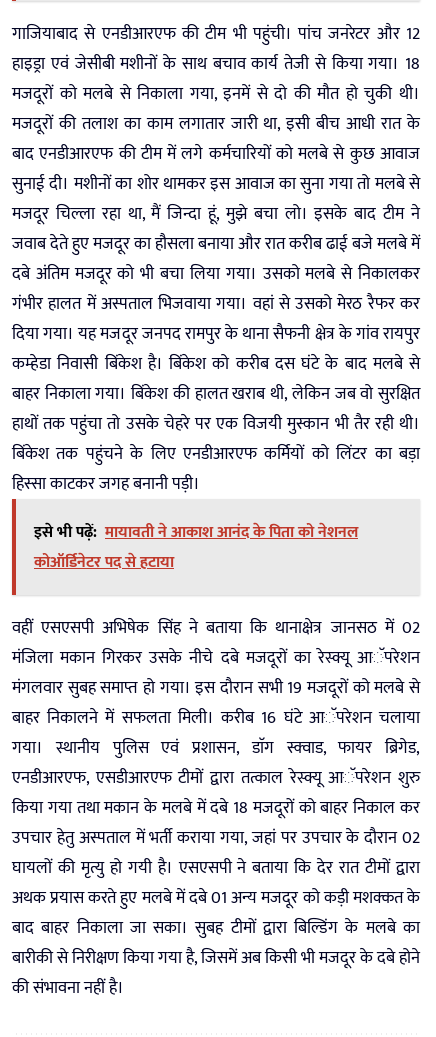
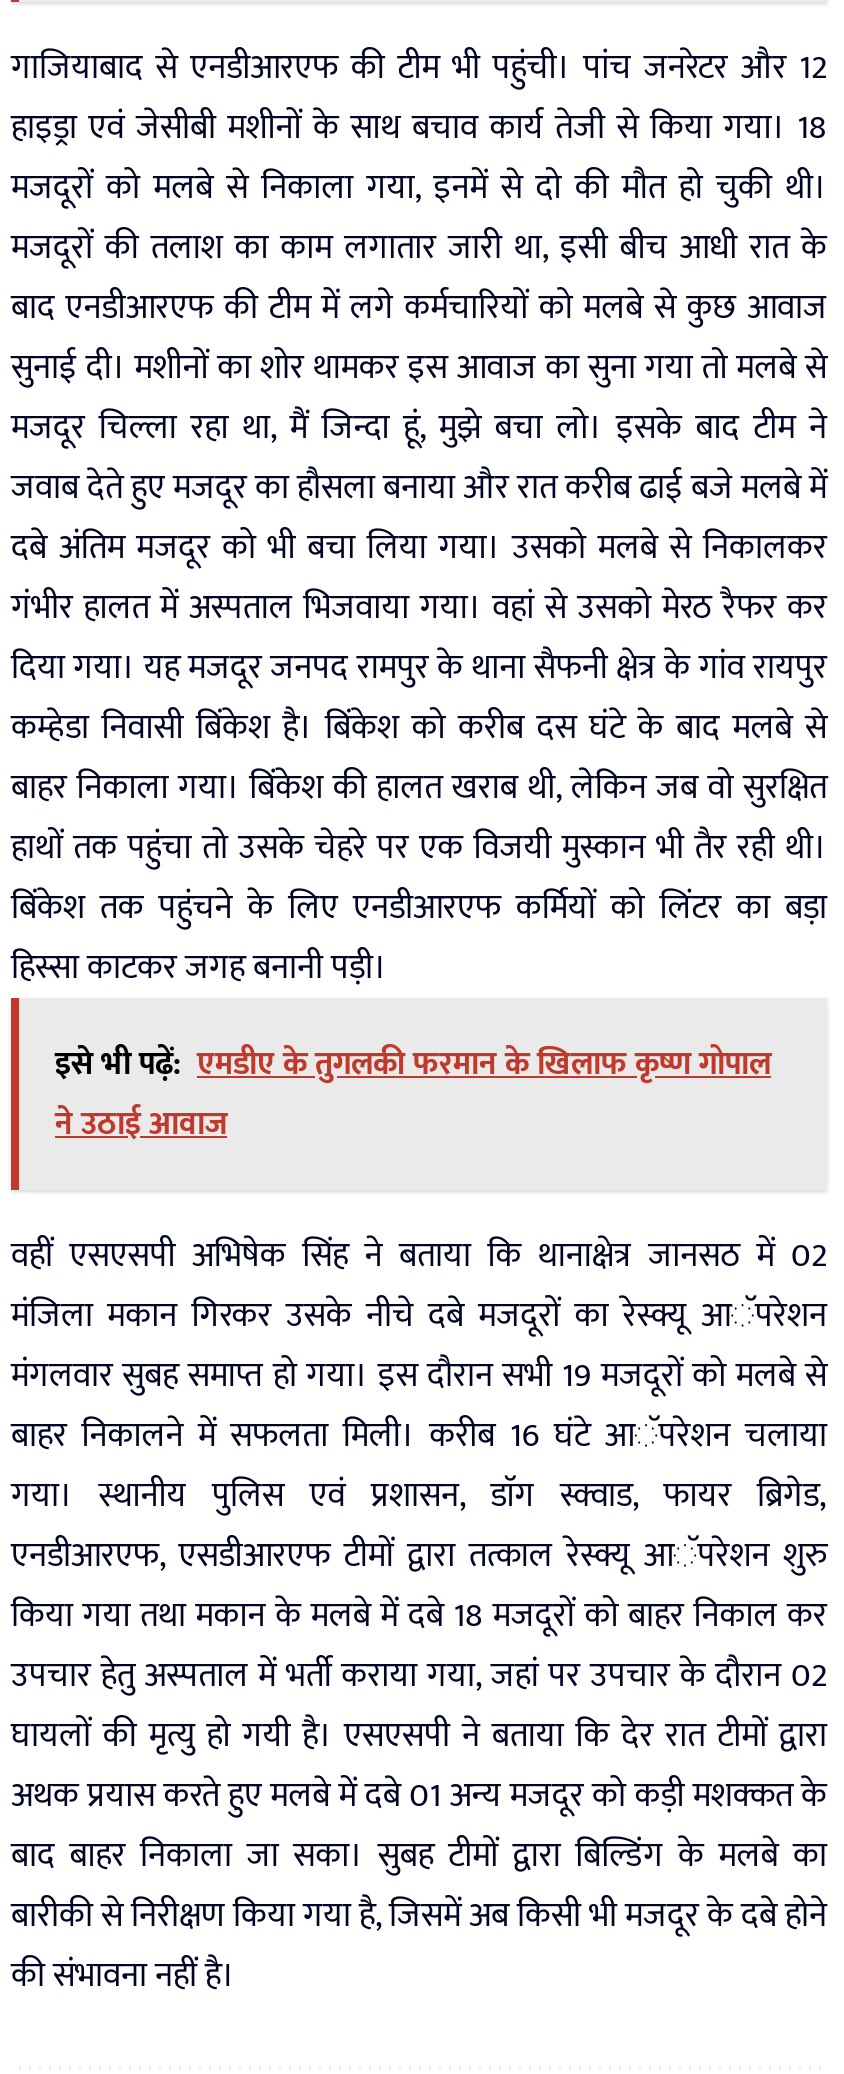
- इसे भी पढ़ें: मायावती ने आकाश आनंद के पिता को नेशनल
- कोऑर्डिनेटर पद से हटाया
+ इसे भी पढ़ें: एमडीए के तुगलकी फरमान के खिलाफ कृष्ण गोपाल
+ ने उठाई आवाज
